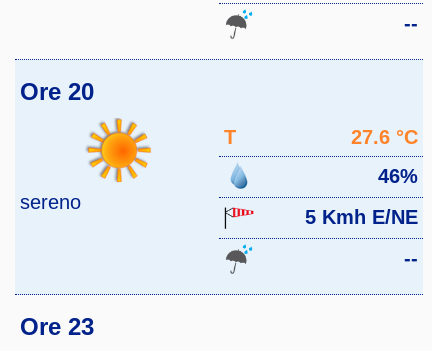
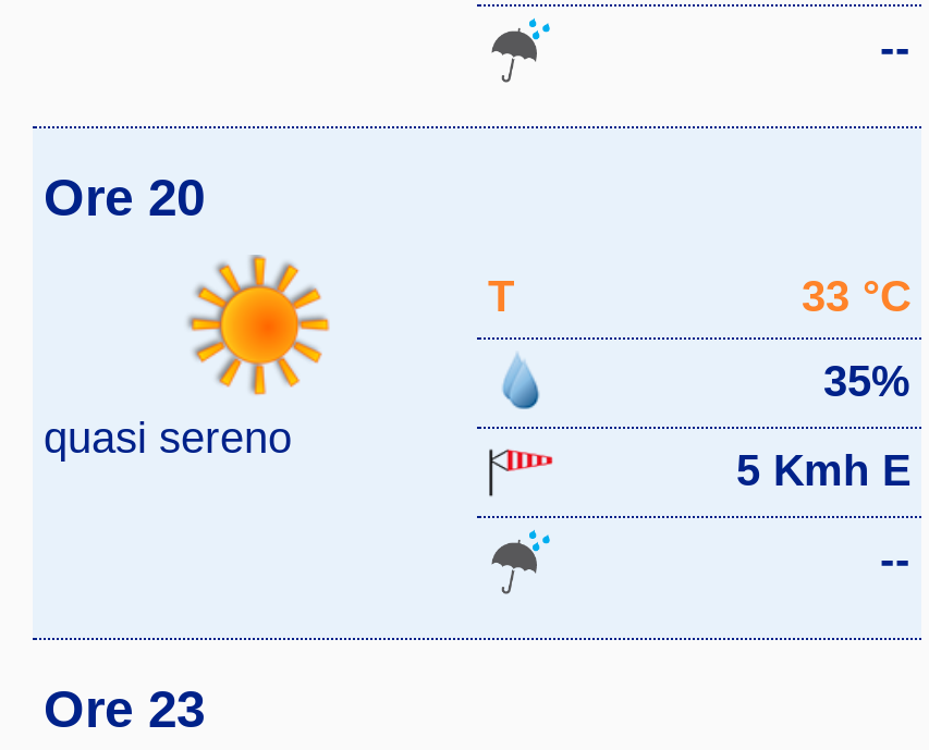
- 27.6 °C
+ 33 °C

- 46%
+ 35%

- sereno
+ quasi sereno

- 5 Kmh E/NE
+ 5 Kmh E
